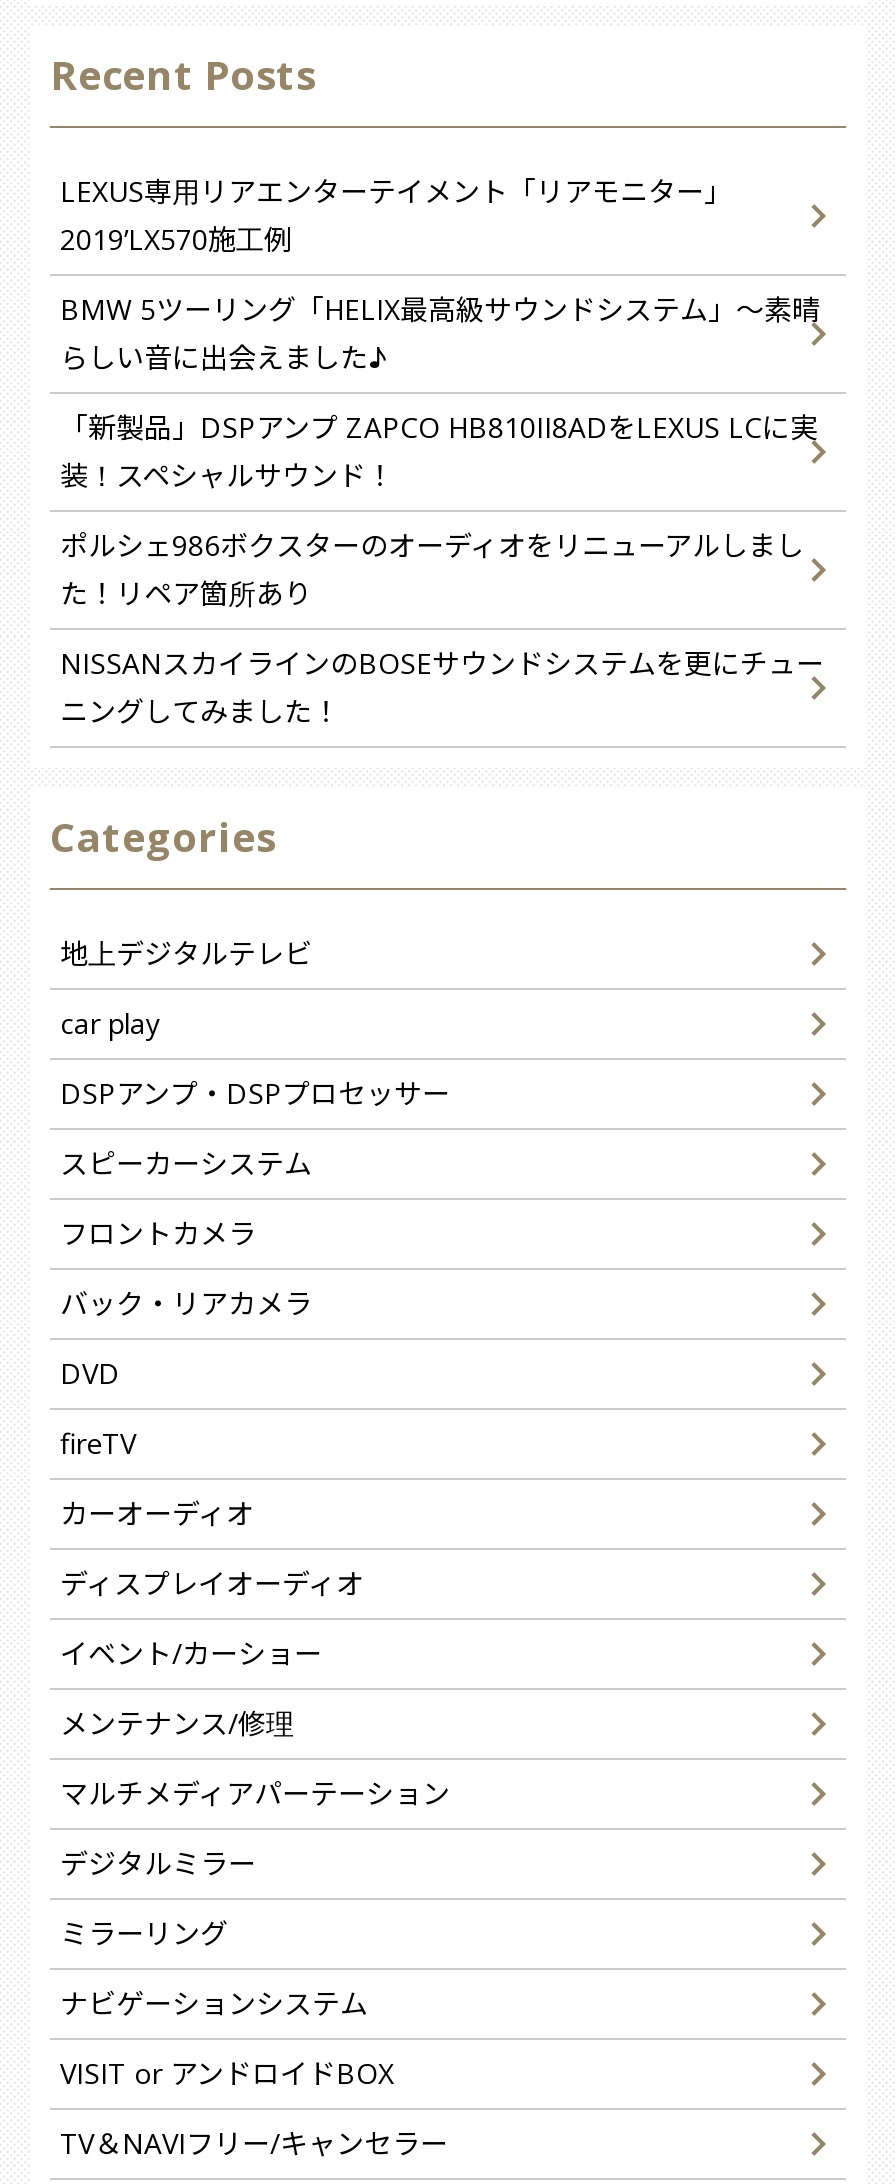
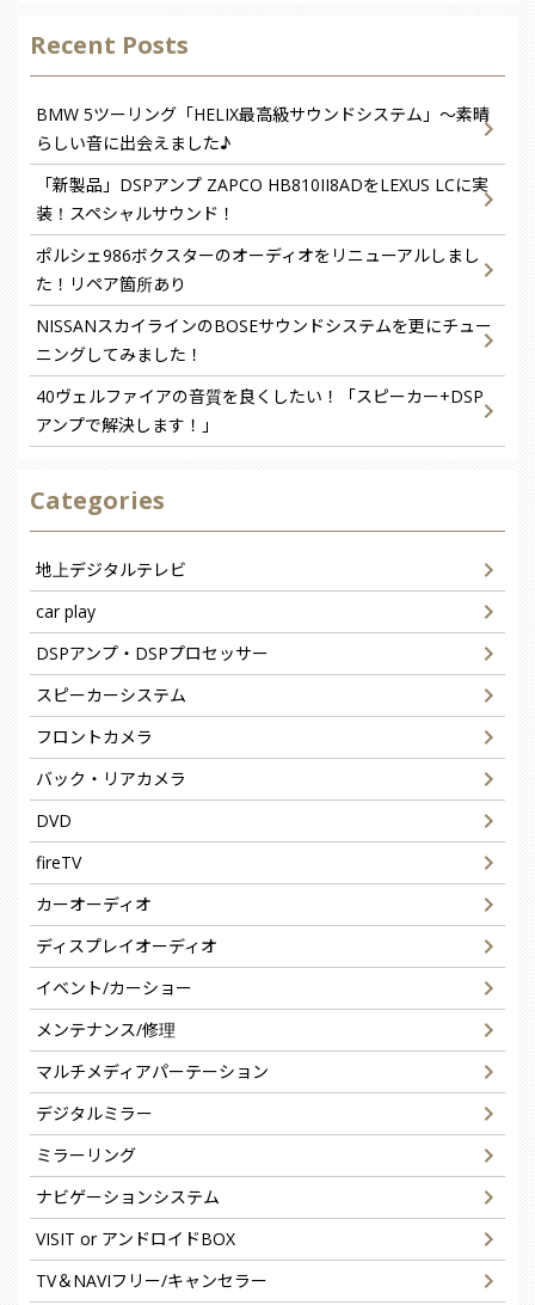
- LEXUS専用リアエンターテイメント「リアモニター」
- 2019’LX570施工例

moved up: BMW 5ツーリング「HELIX最高級サウンドシステム」～素晴 | 「新製品」DSPアンプ ZAPCO HB810II8ADをLEXUS LCに実 | 装！スペシャルサウンド！ | ポルシェ986ボクスターのオーディオをリニューアルしまし | た！リペア箇所あり | NISSANスカイラインのBOSEサウンドシステムを更にチュー | ニングしてみました！

+ 40ヴェルファイアの音質を良くしたい！「スピーカー+DSP
+ アンプで解決します！」
